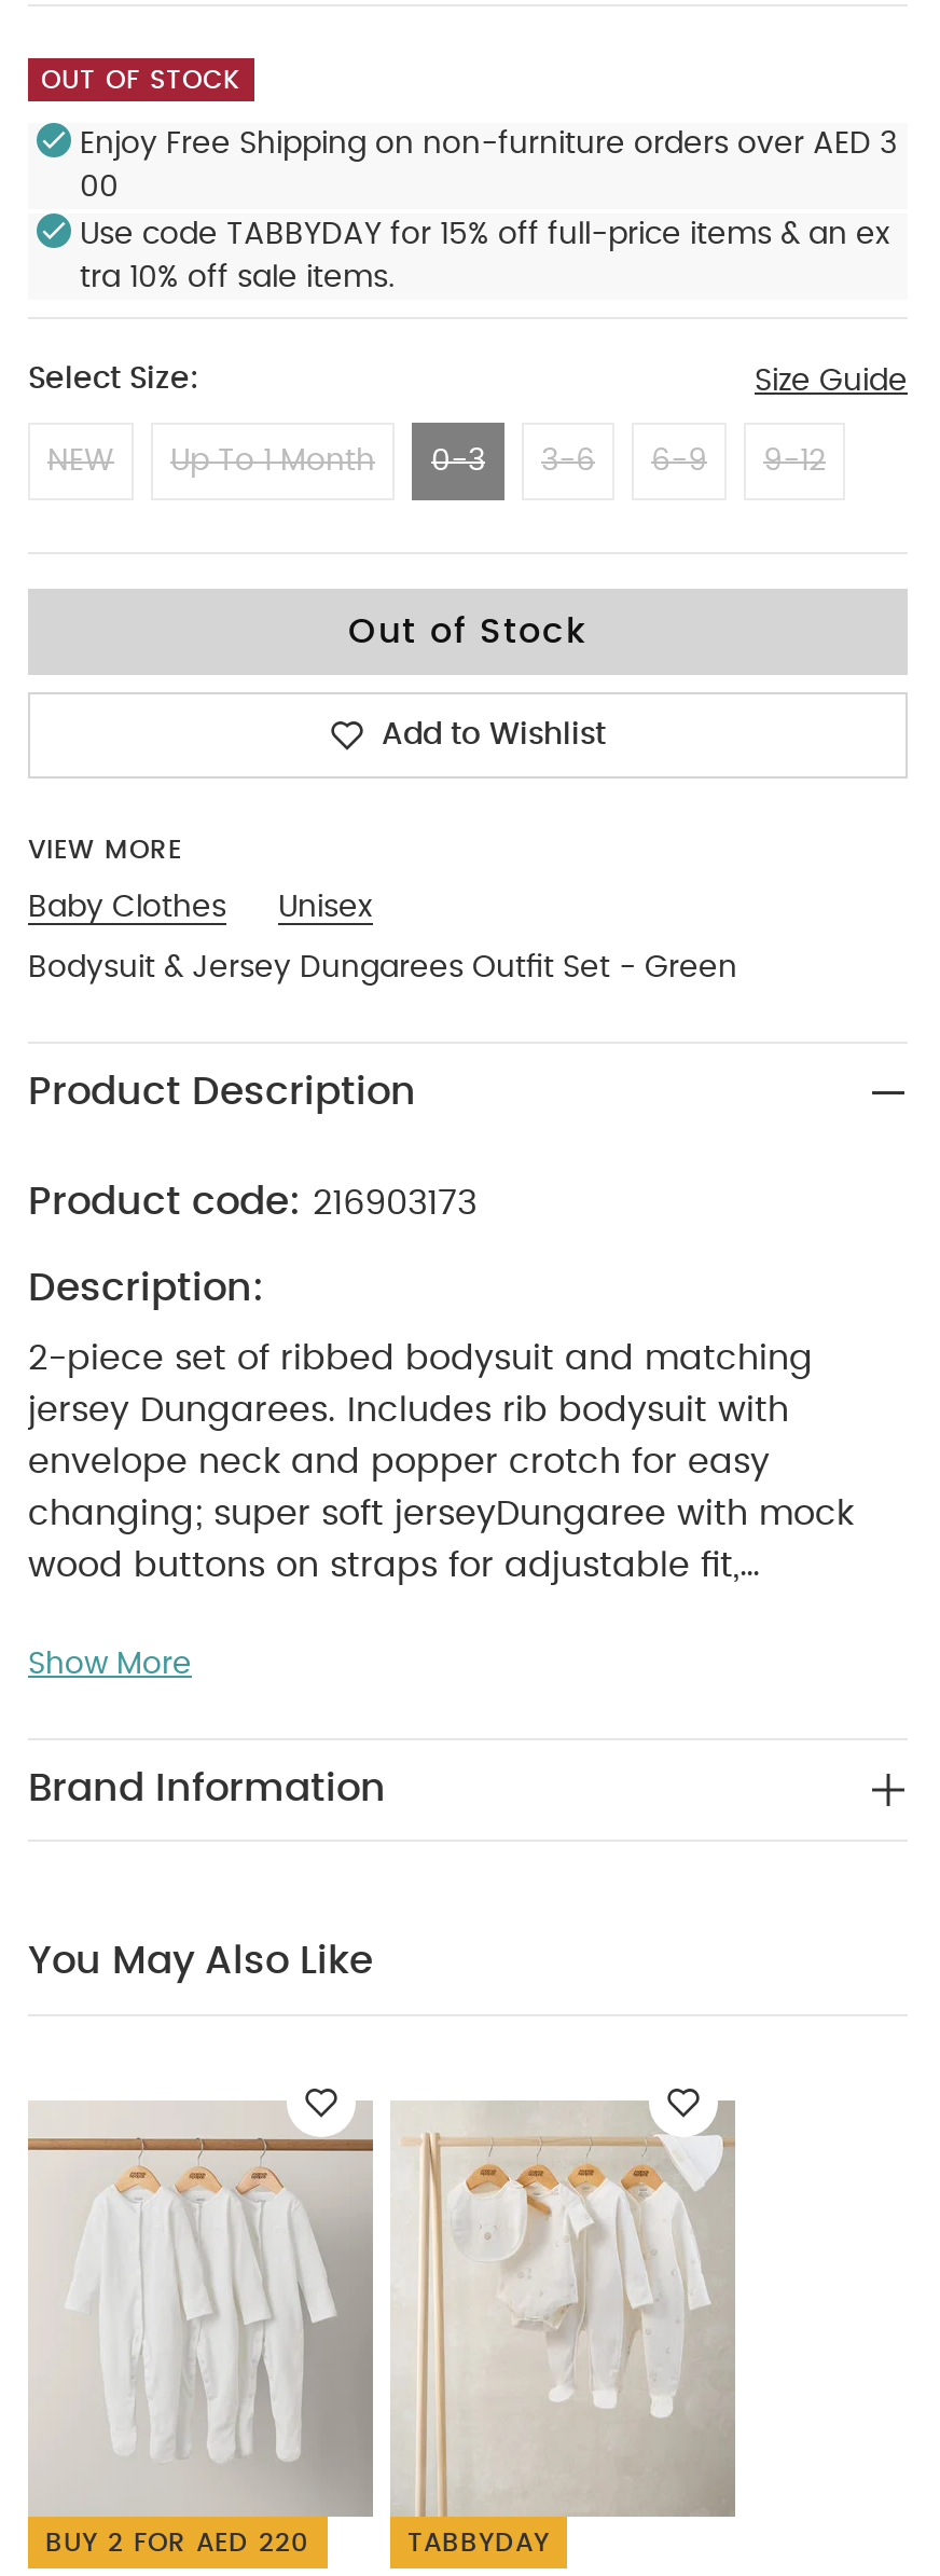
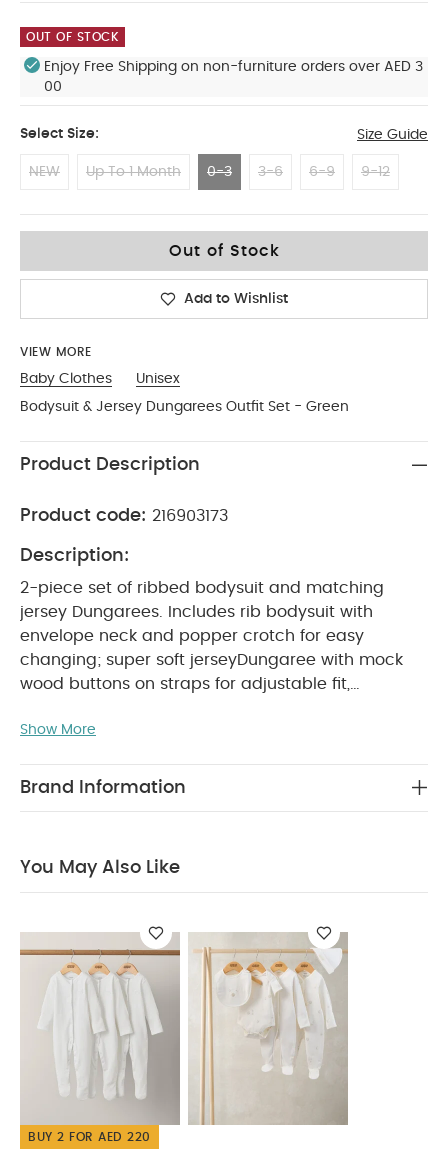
- Use code TABBYDAY for 15% off full-price items & an ex
- tra 10% off sale items.

- TABBYDAY
